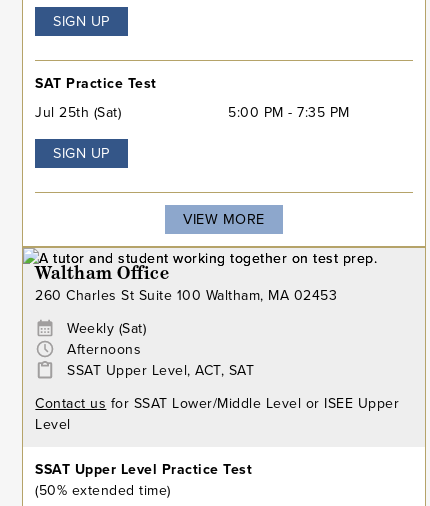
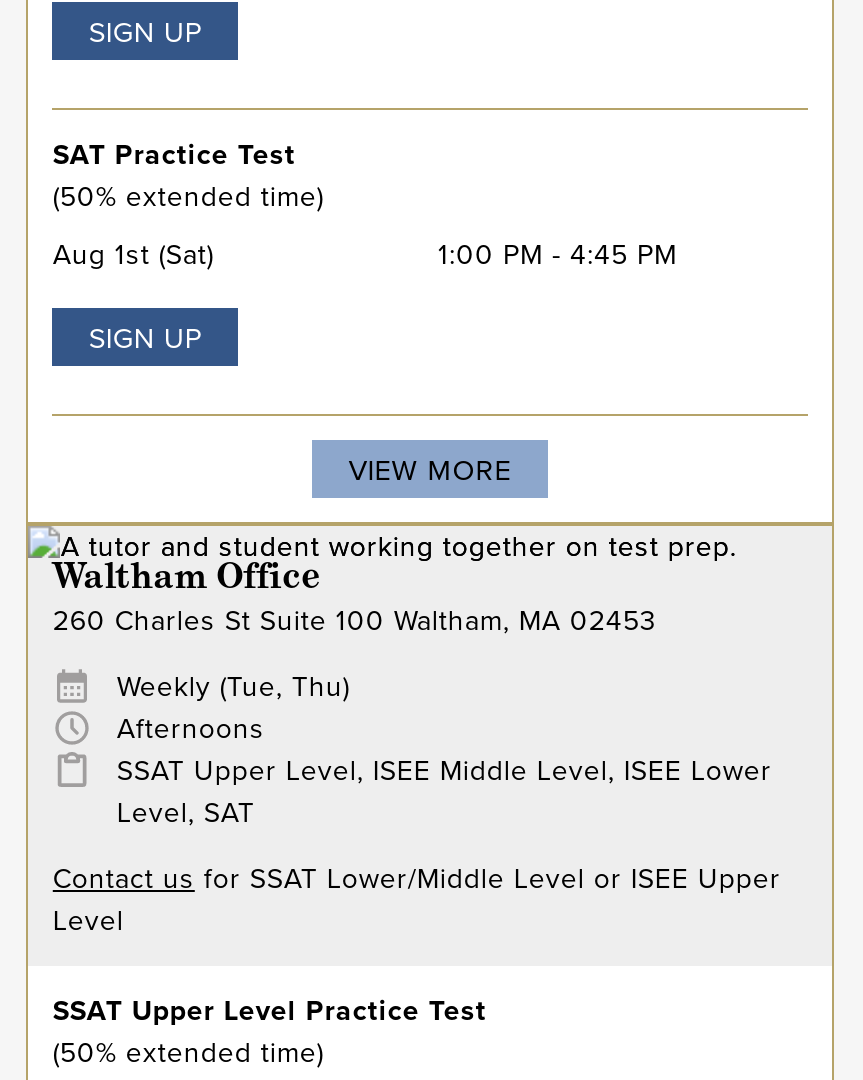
- Jul 25th (Sat)
- 5:00 PM - 7:35 PM
+ (50% extended time)
+ Aug 1st (Sat)
+ 1:00 PM - 4:45 PM

- Weekly (Sat)
+ Weekly (Tue, Thu)

- SSAT Upper Level, ACT, SAT
+ SSAT Upper Level, ISEE Middle Level, ISEE Lower
+ Level, SAT
